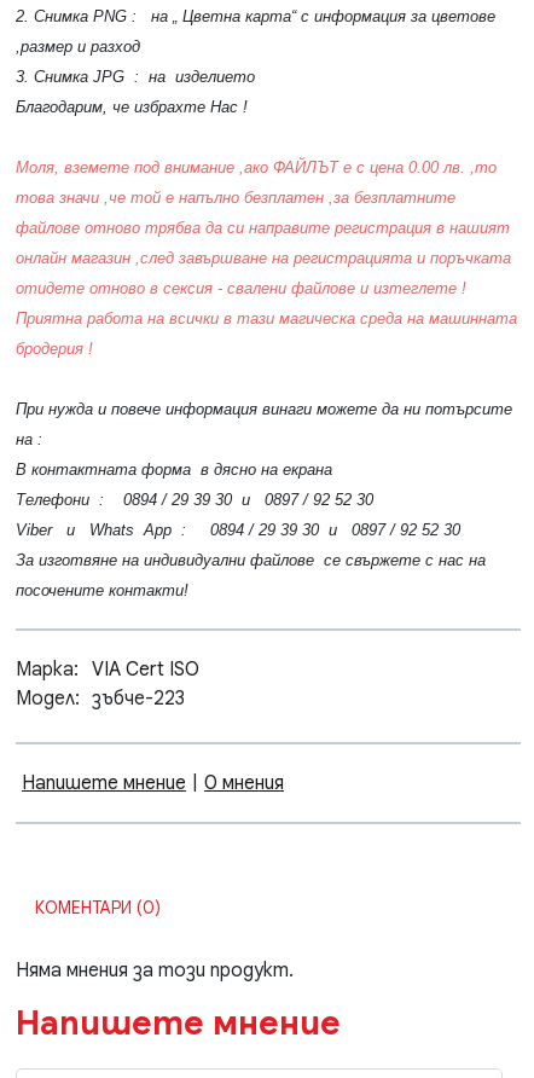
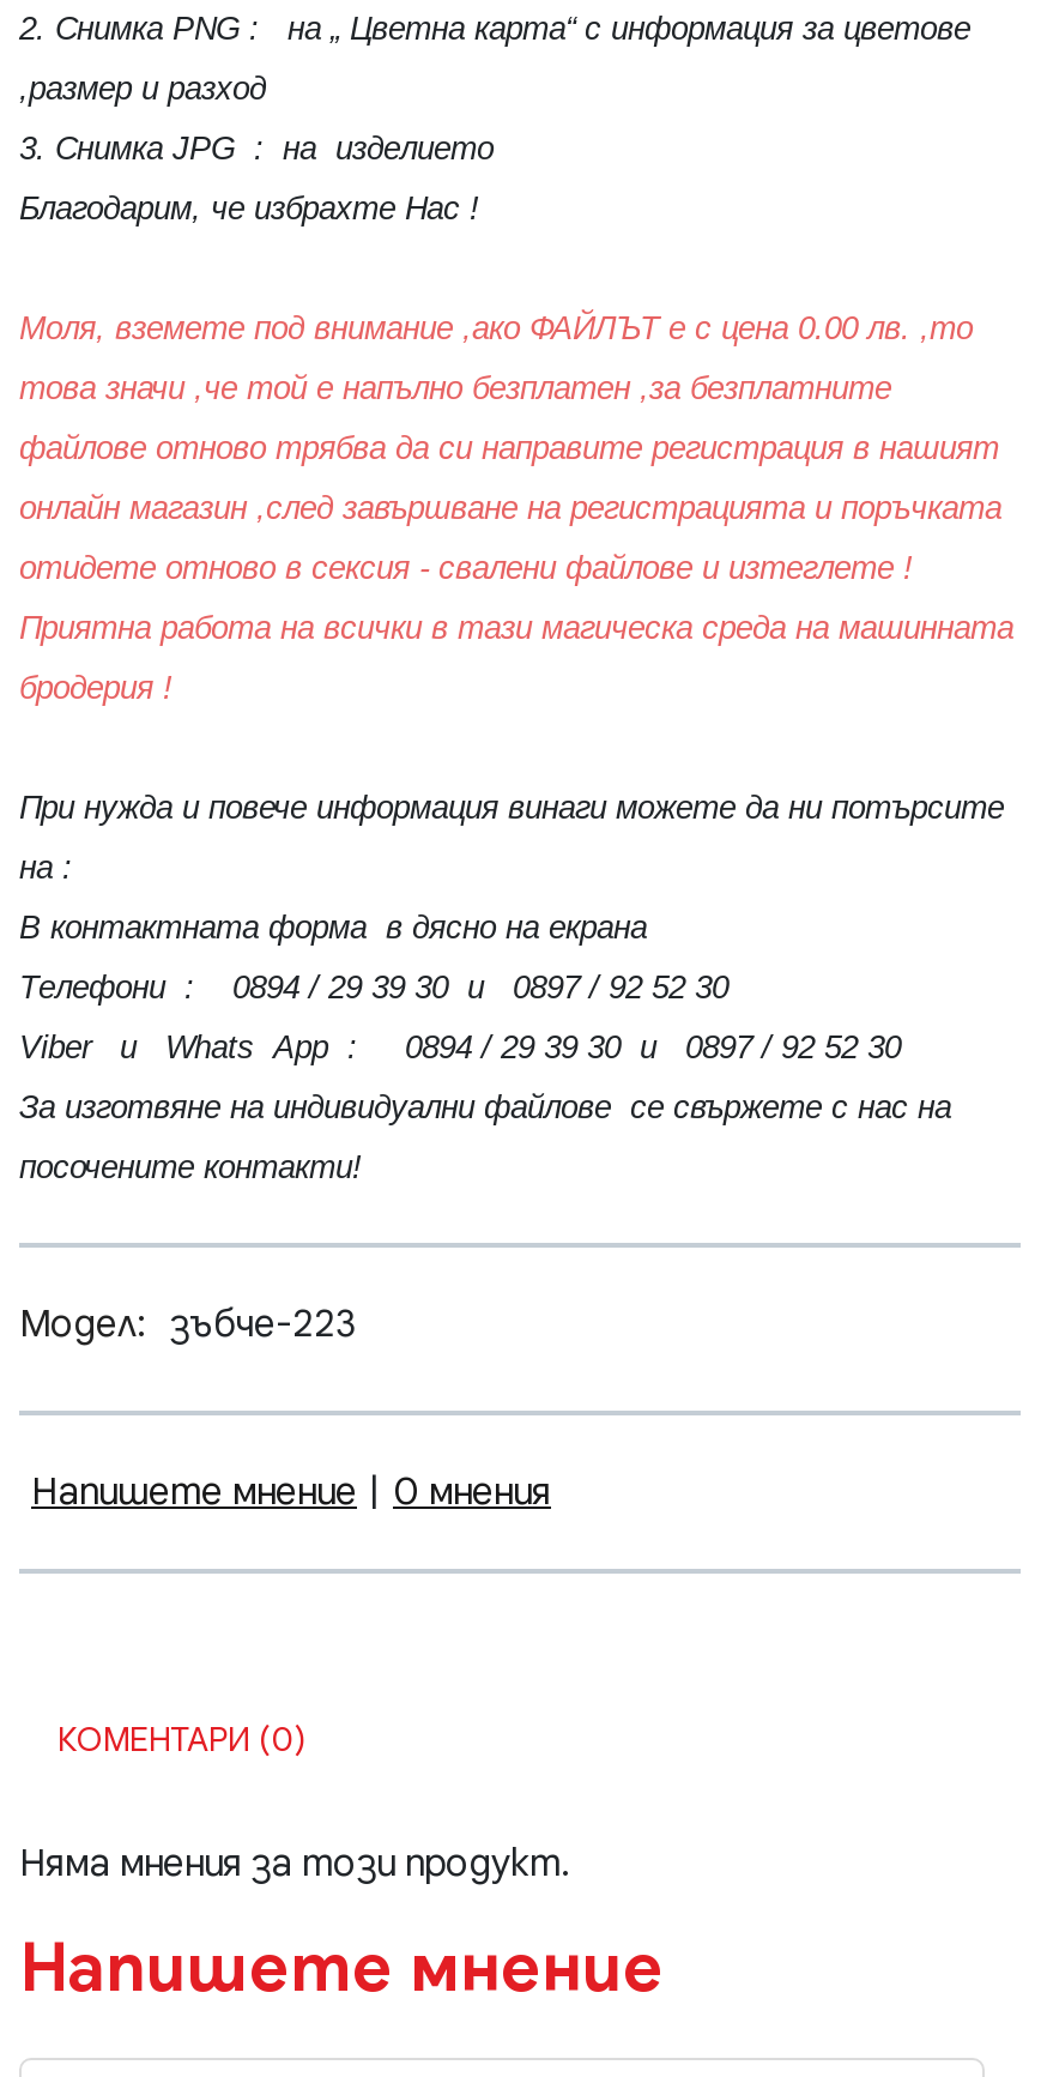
- Марка: VIA Cert ISO
